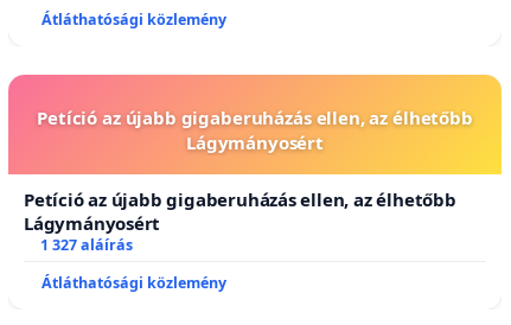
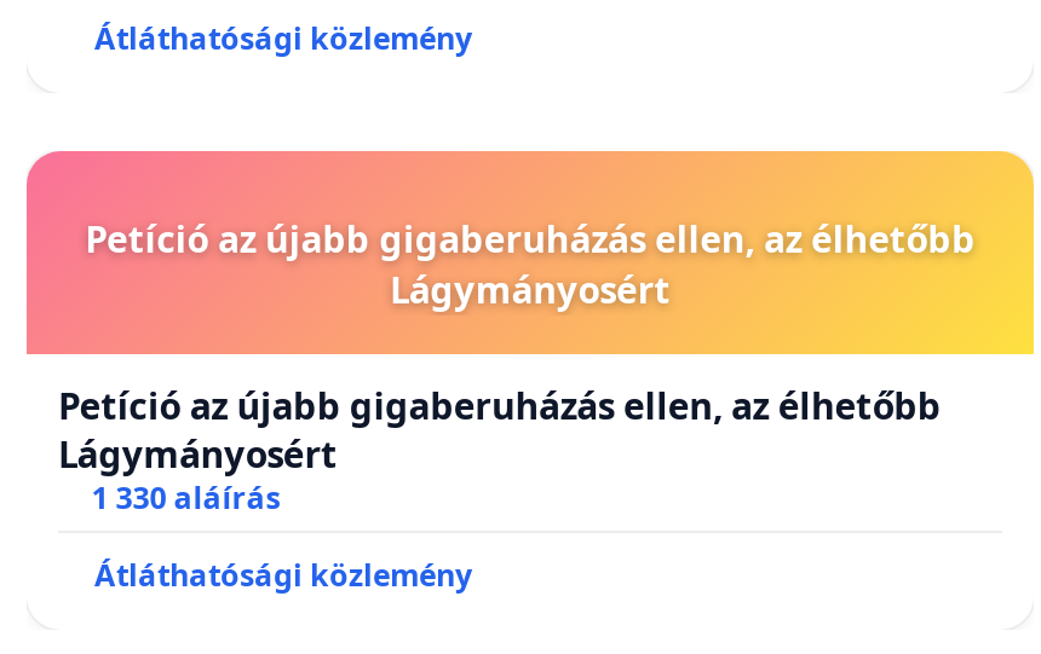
- 1 327 aláírás
+ 1 330 aláírás
